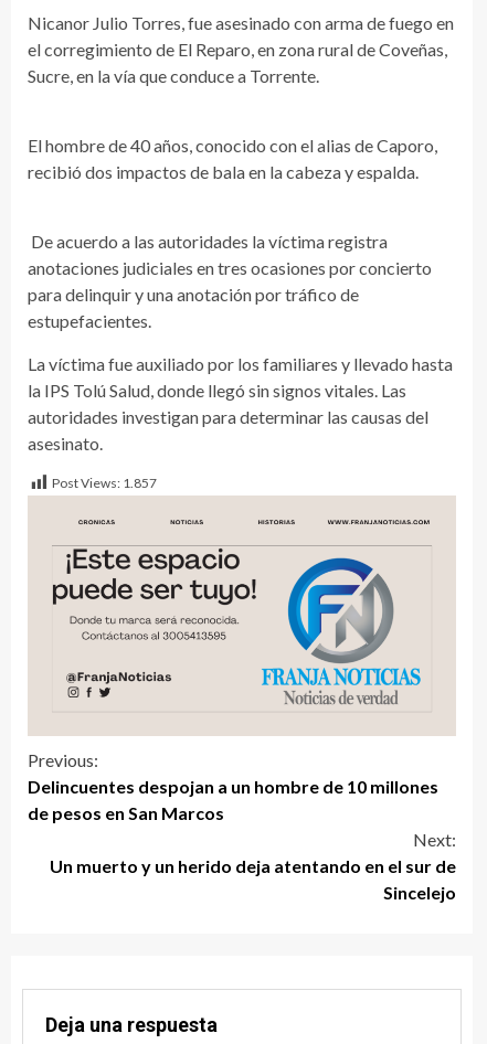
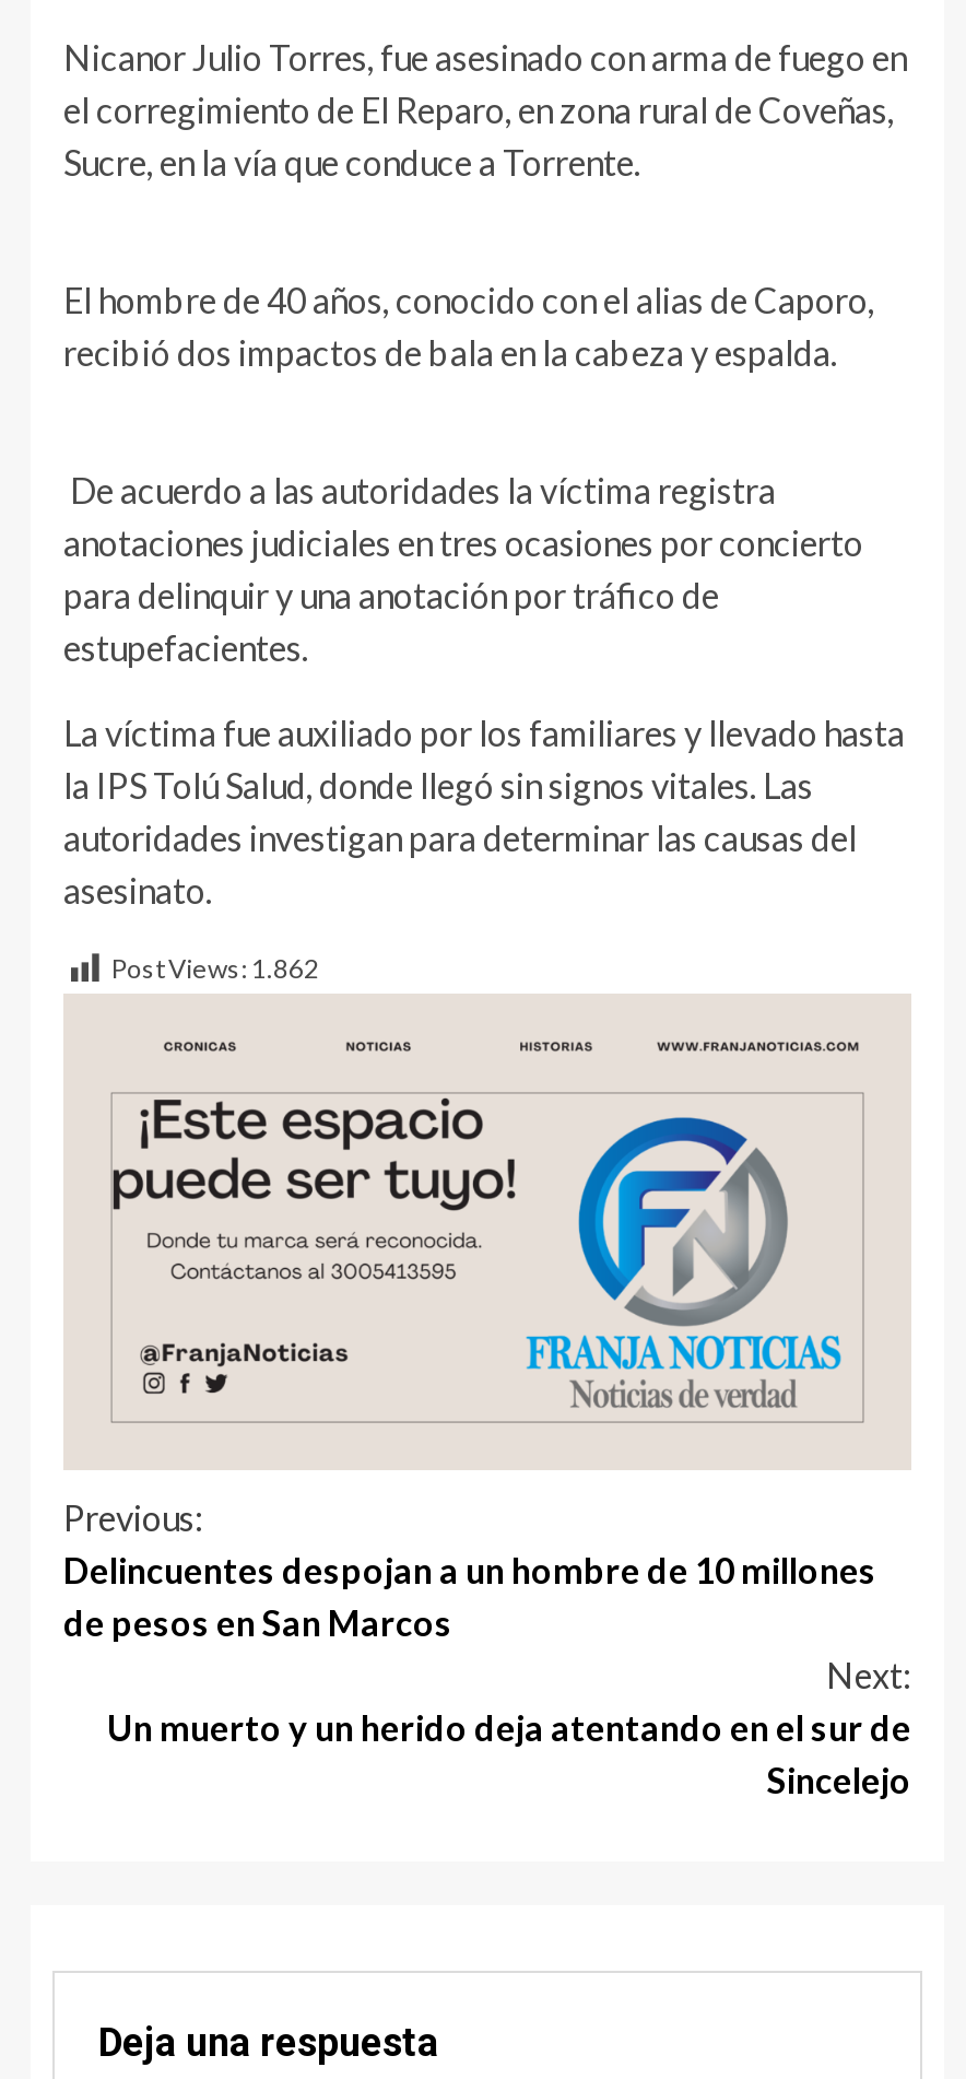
- Post Views: 1.857
+ Post Views: 1.862
